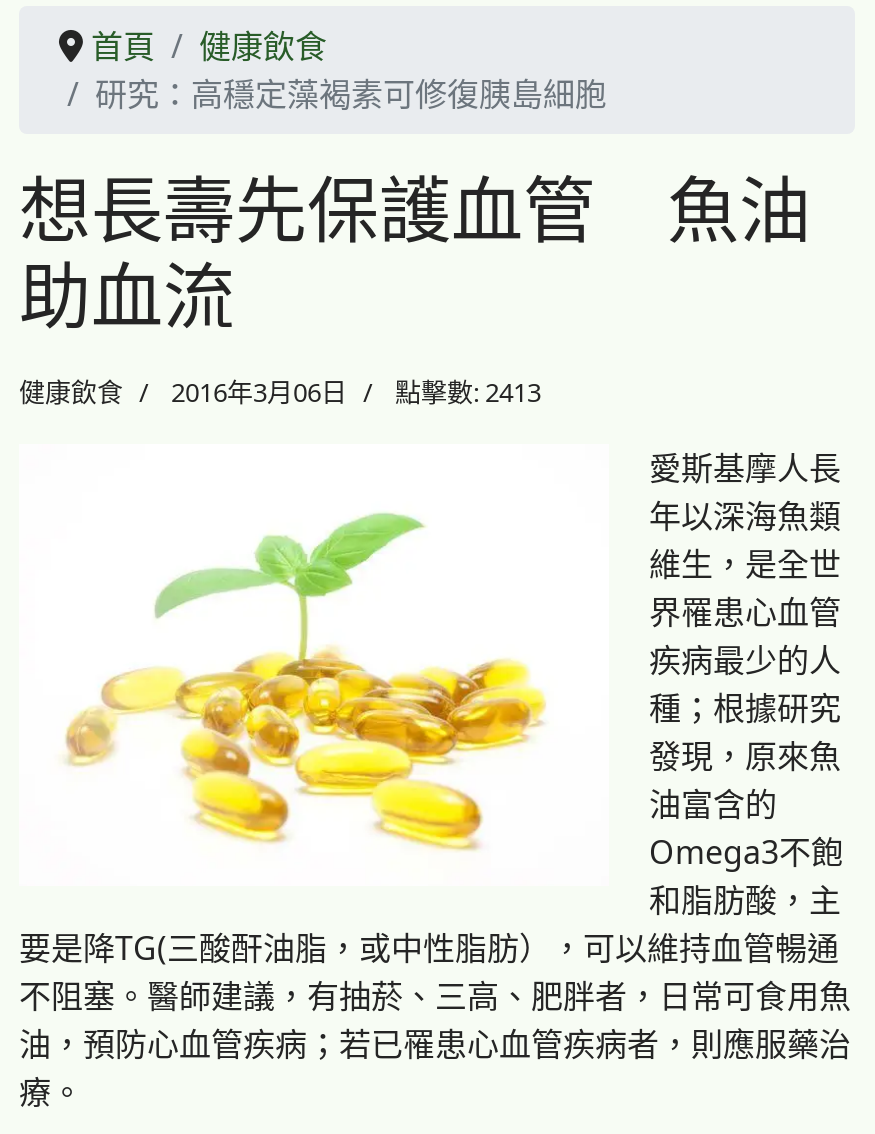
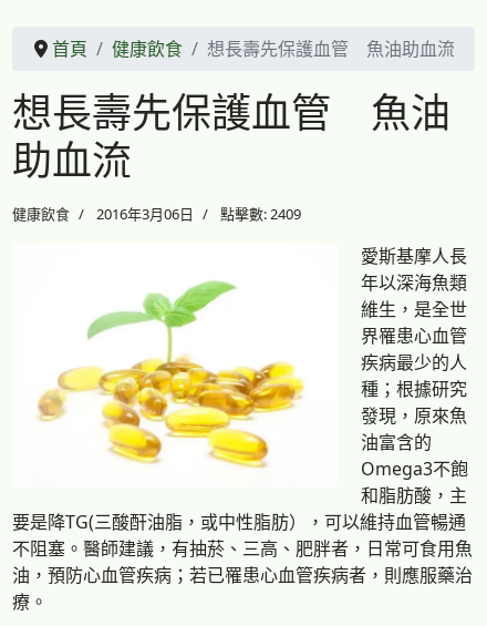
- 研究：高穩定藻褐素可修復胰島細胞
+ 想長壽先保護血管 魚油助血流

- 健康飲食 2016年3月06日 點擊數: 2413
+ 健康飲食 2016年3月06日 點擊數: 2409
